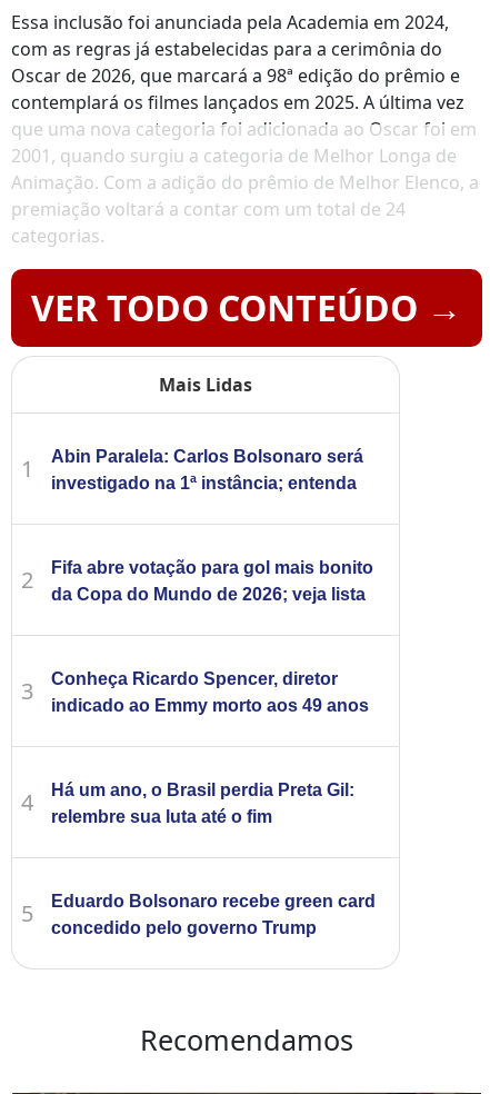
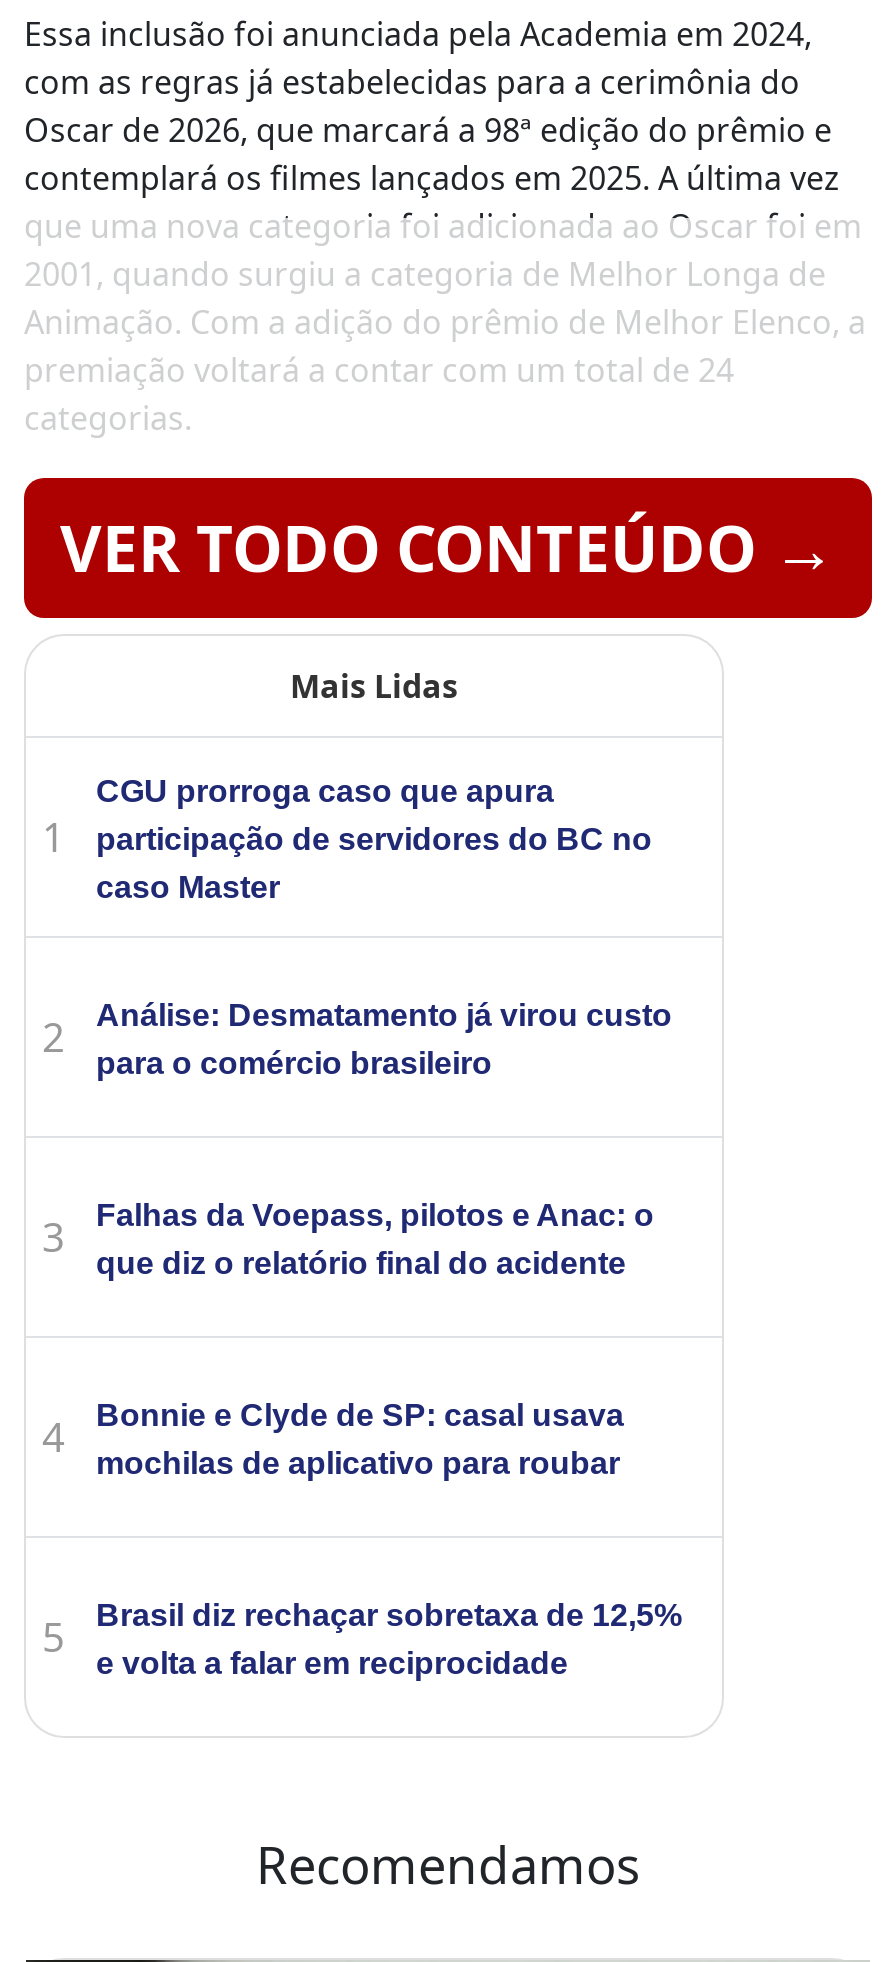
- Abin Paralela: Carlos Bolsonaro será
- investigado na 1ª instância; entenda
+ CGU prorroga caso que apura
+ participação de servidores do BC no
+ caso Master

- Fifa abre votação para gol mais bonito
- da Copa do Mundo de 2026; veja lista
+ Análise: Desmatamento já virou custo
+ para o comércio brasileiro

- Conheça Ricardo Spencer, diretor
- indicado ao Emmy morto aos 49 anos
+ Falhas da Voepass, pilotos e Anac: o
+ que diz o relatório final do acidente

- Há um ano, o Brasil perdia Preta Gil:
- relembre sua luta até o fim
+ Bonnie e Clyde de SP: casal usava
+ mochilas de aplicativo para roubar

- Eduardo Bolsonaro recebe green card
- concedido pelo governo Trump
+ Brasil diz rechaçar sobretaxa de 12,5%
+ e volta a falar em reciprocidade
